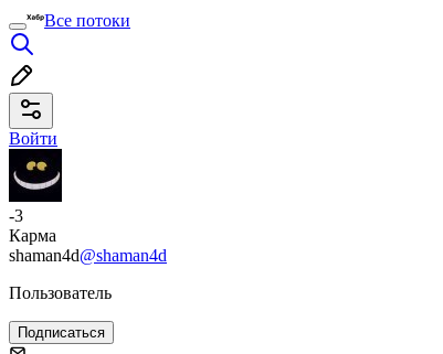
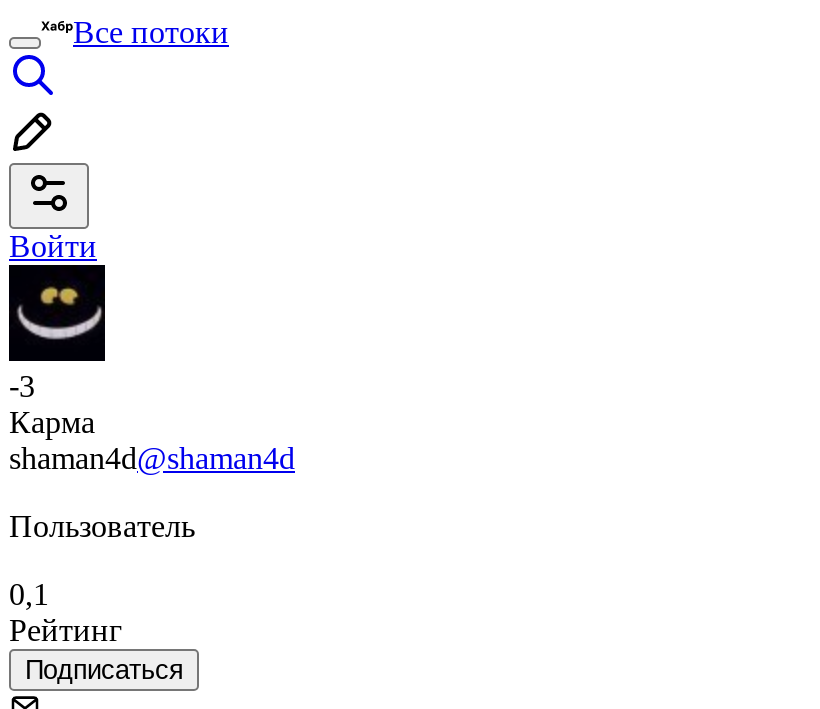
+ 0,1
+ Рейтинг
